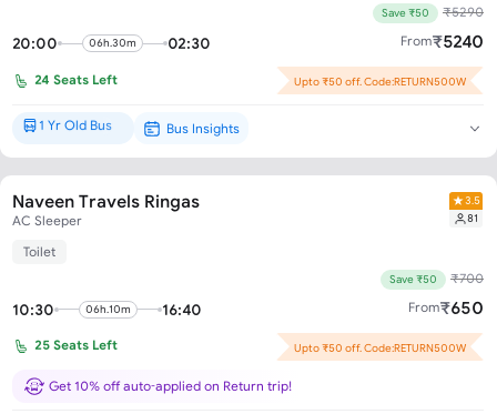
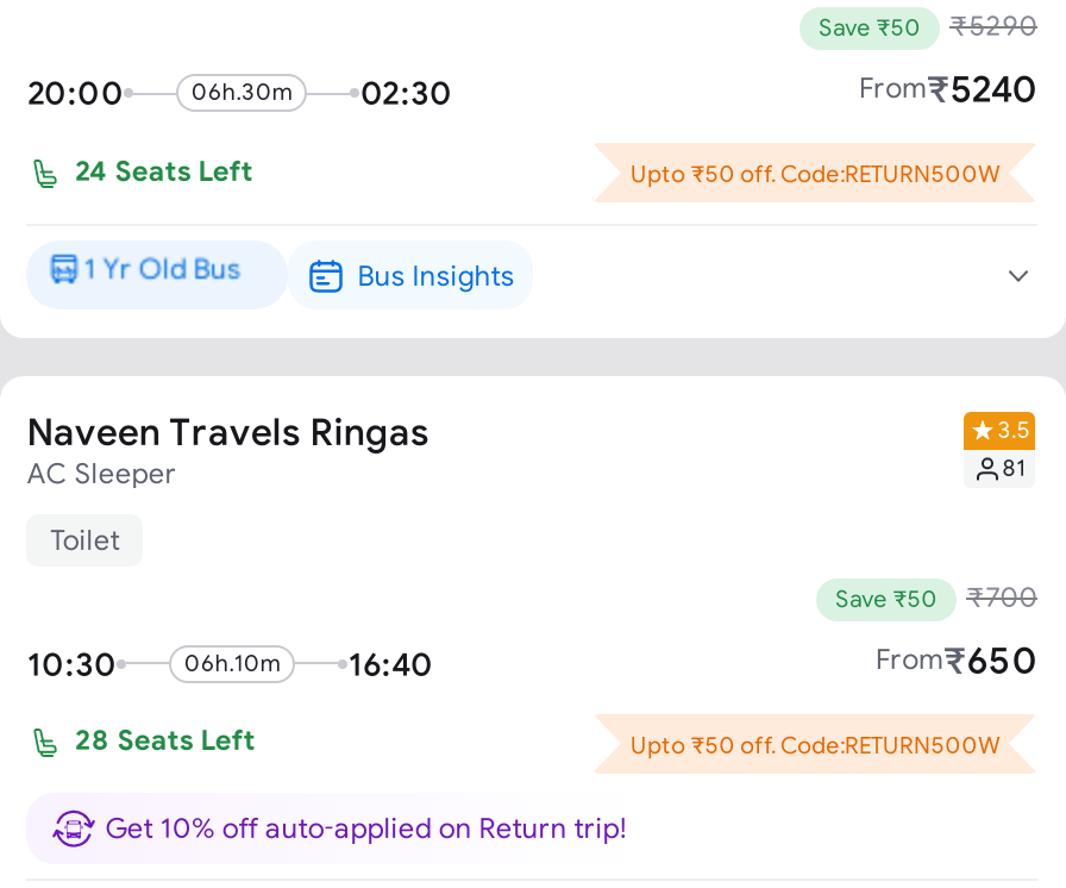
- 25 Seats Left
+ 28 Seats Left
